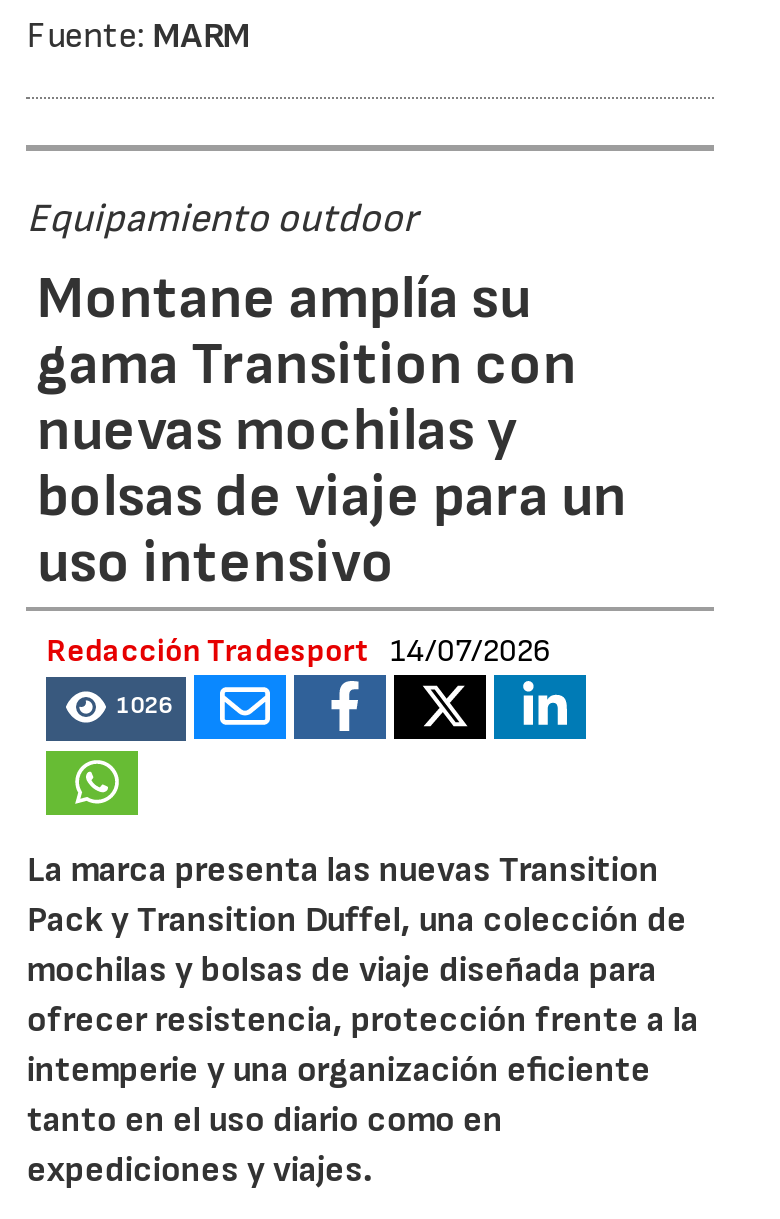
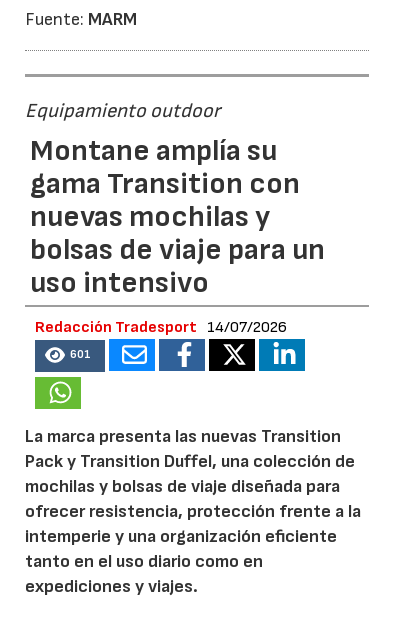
- 1026
+ 601
